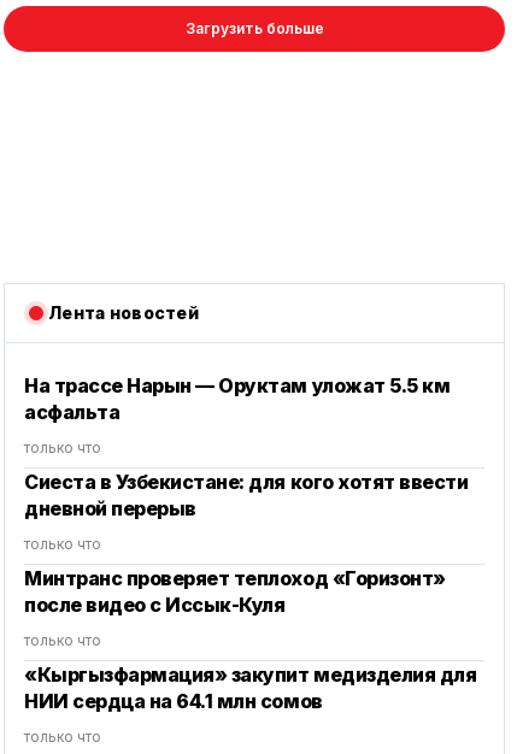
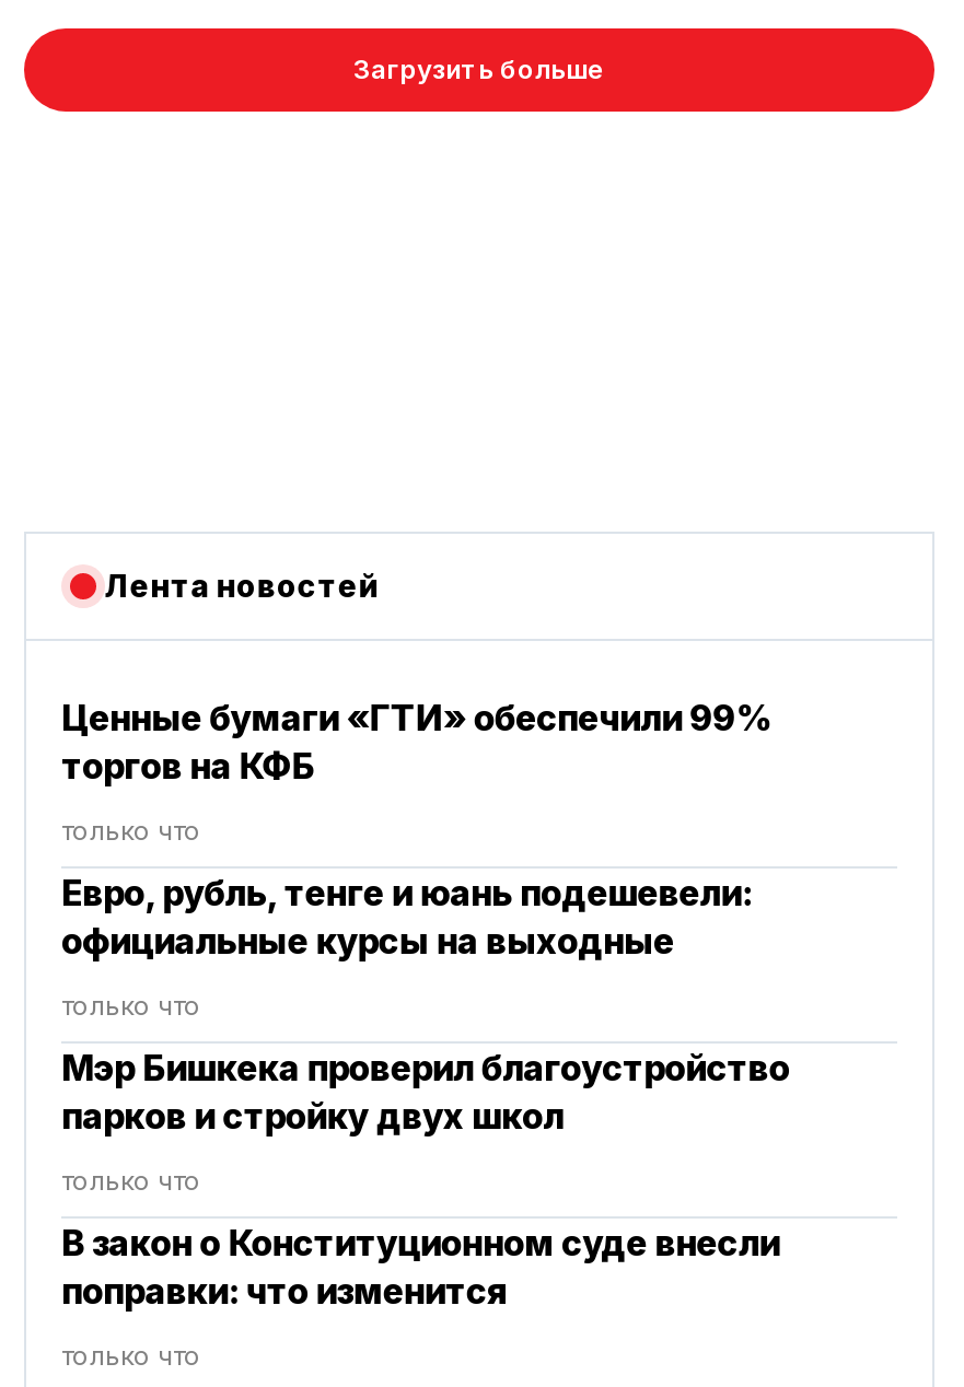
- На трассе Нарын — Оруктам уложат 5.5 км
- асфальта
+ Ценные бумаги «ГТИ» обеспечили 99%
+ торгов на КФБ

- Сиеста в Узбекистане: для кого хотят ввести
- дневной перерыв
+ Евро, рубль, тенге и юань подешевели:
+ официальные курсы на выходные

- Минтранс проверяет теплоход «Горизонт»
- после видео с Иссык-Куля
+ Мэр Бишкека проверил благоустройство
+ парков и стройку двух школ

- «Кыргызфармация» закупит медизделия для
- НИИ сердца на 64.1 млн сомов
+ В закон о Конституционном суде внесли
+ поправки: что изменится
